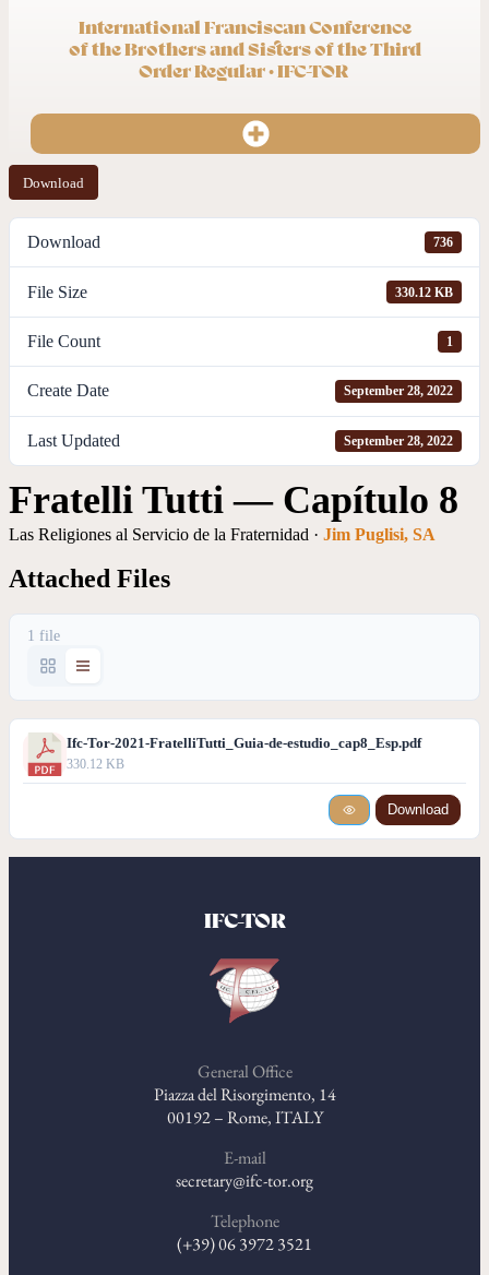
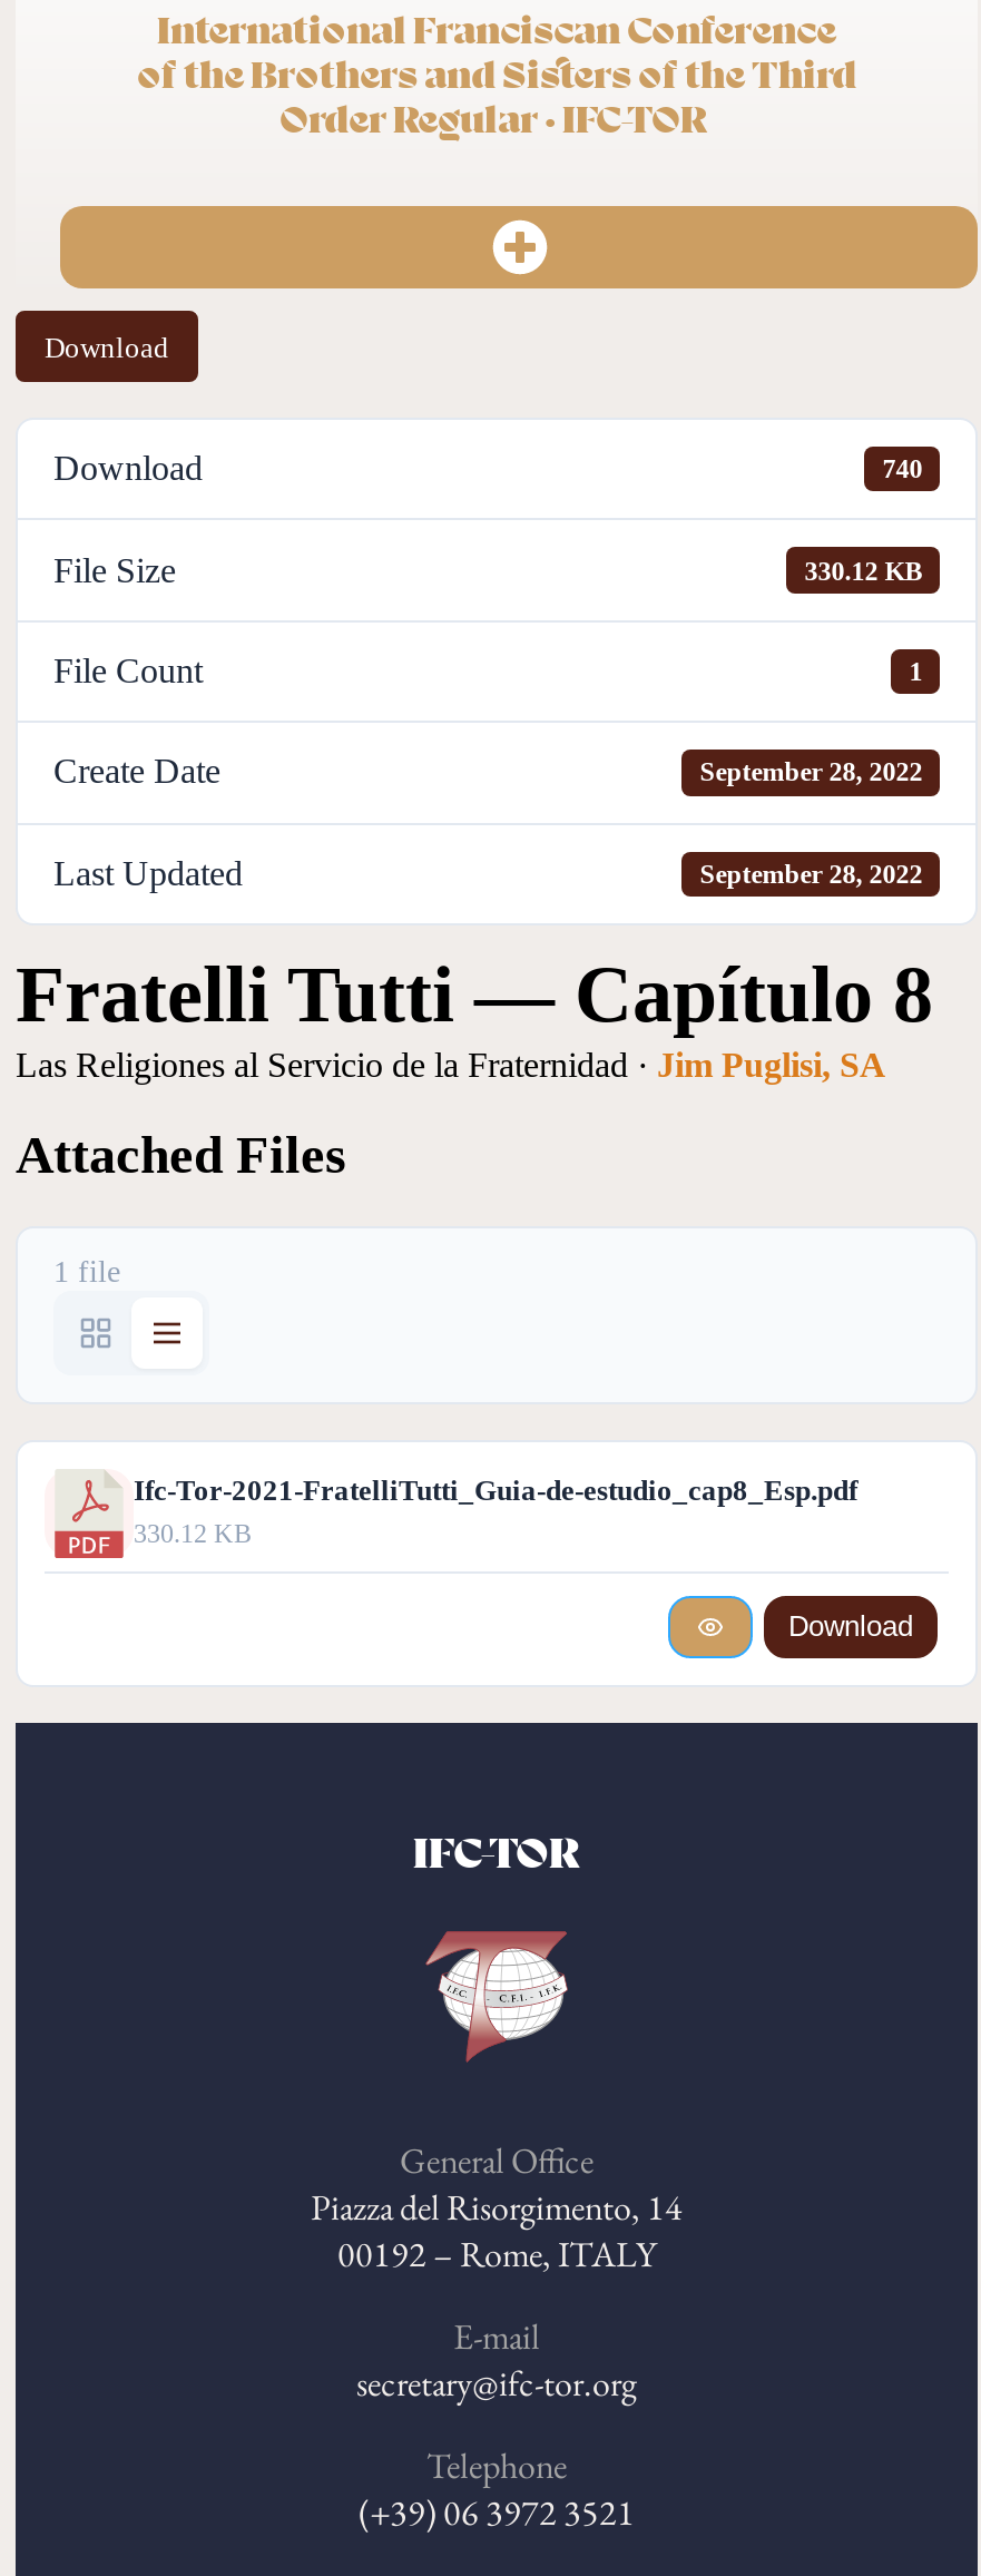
- 736
+ 740
